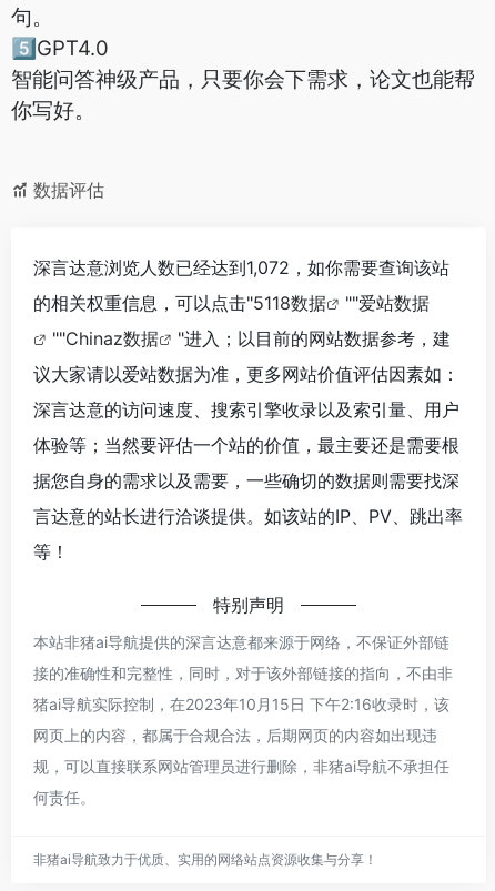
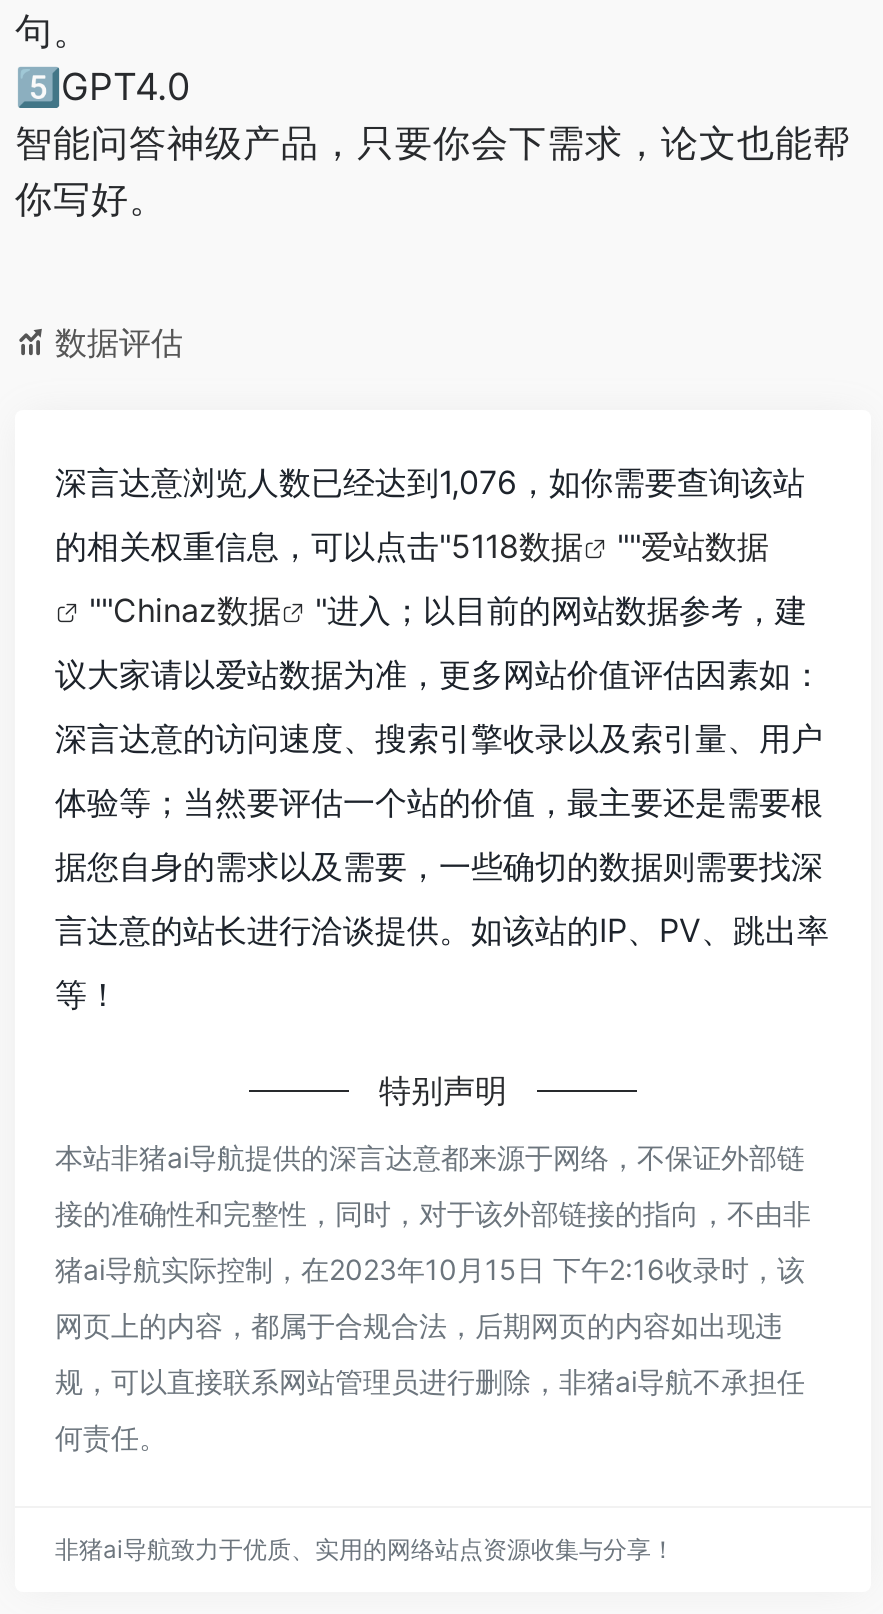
- 深言达意浏览人数已经达到1,072，如你需要查询该站
+ 深言达意浏览人数已经达到1,076，如你需要查询该站
